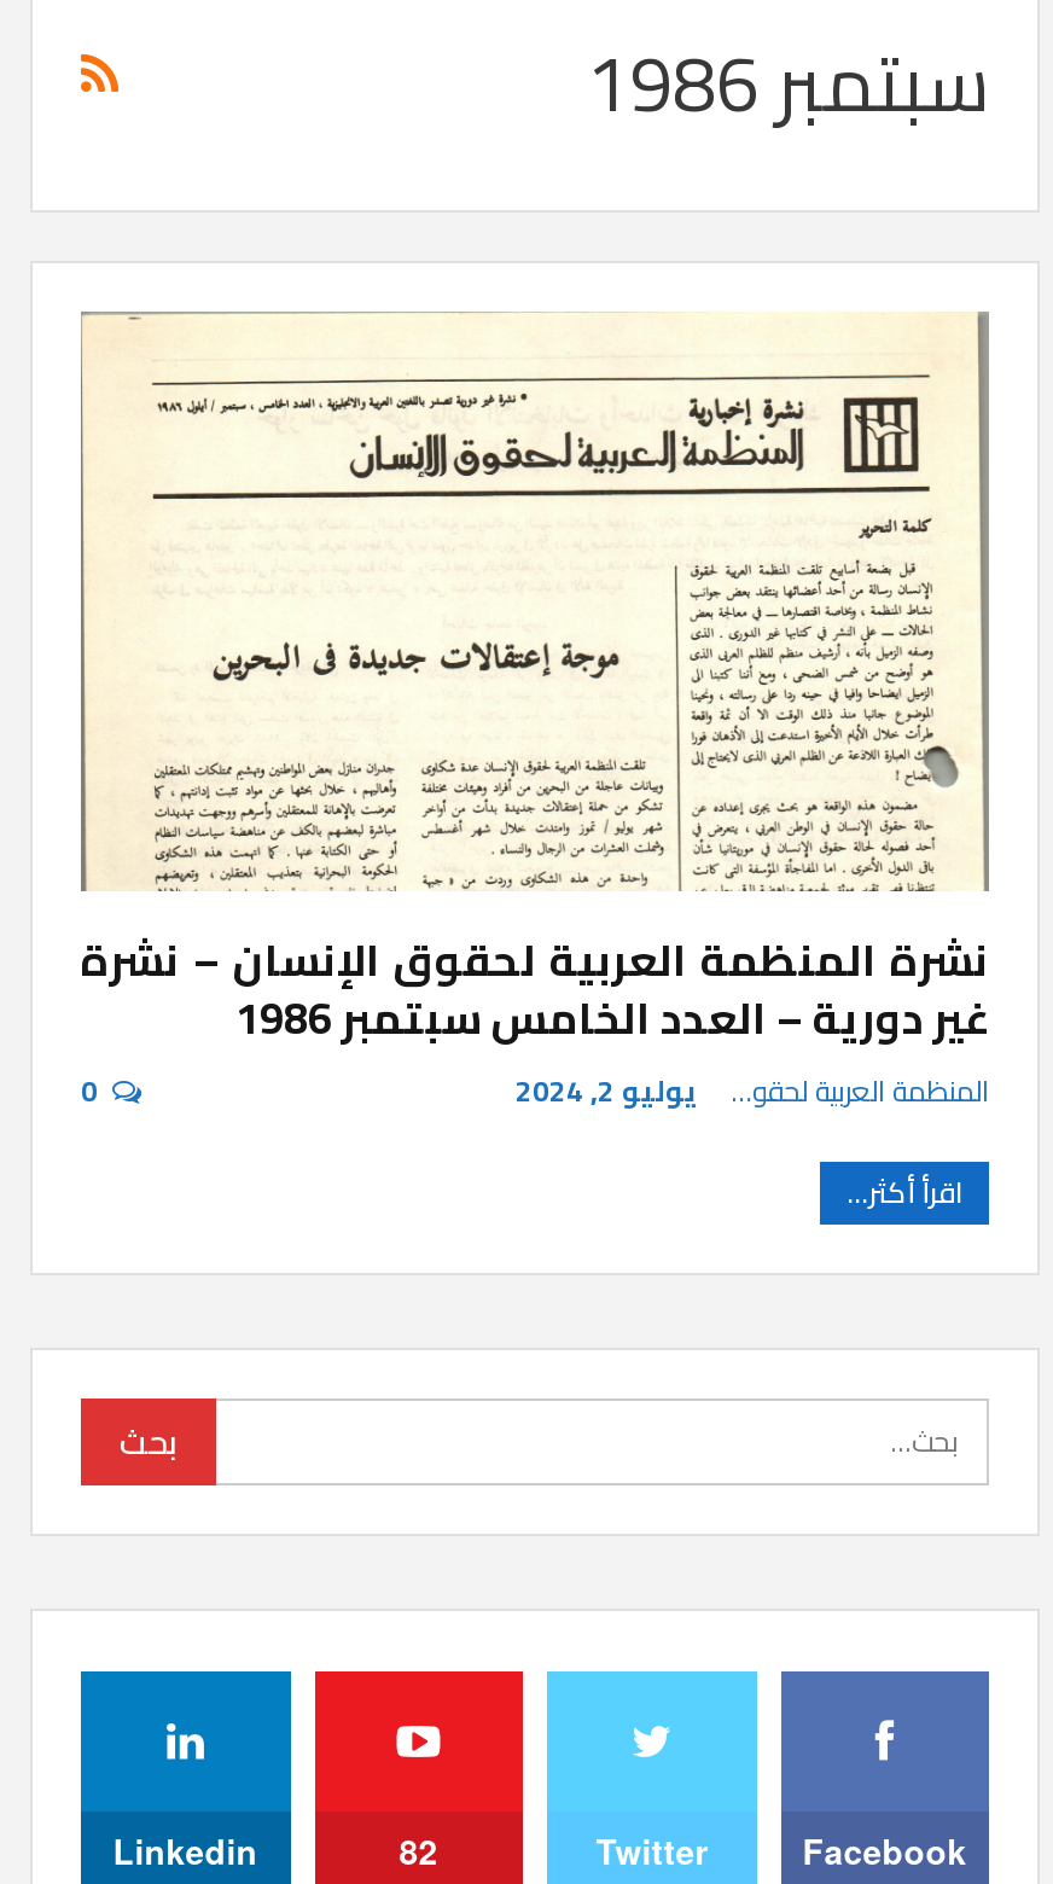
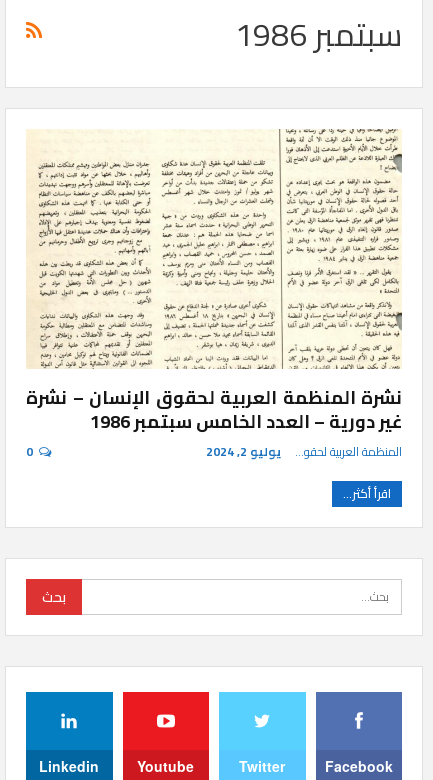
- [image]
+ [image]

- 82
+ Youtube
